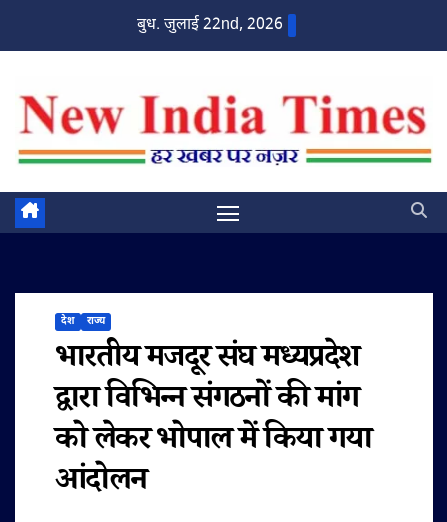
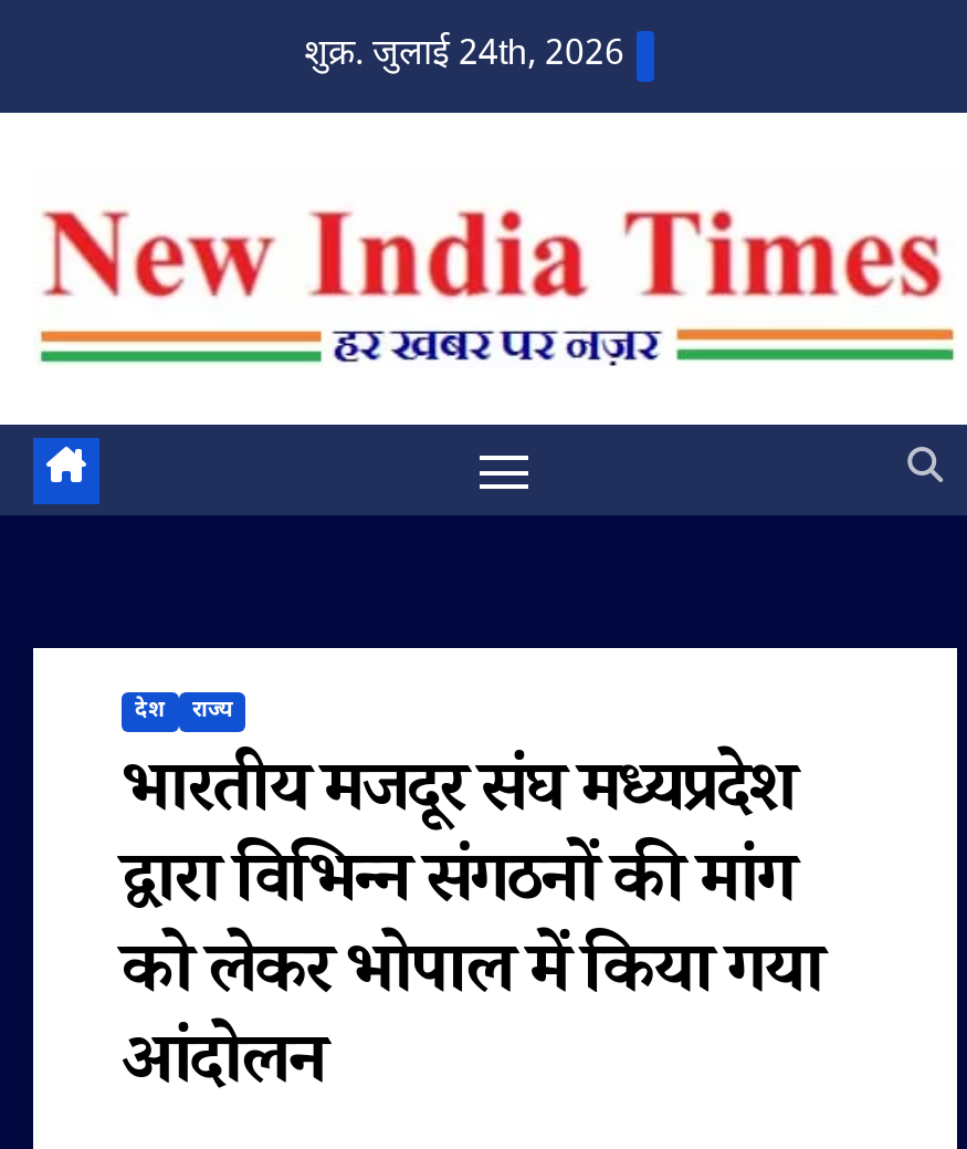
- बुध. जुलाई 22nd, 2026
+ शुक्र. जुलाई 24th, 2026
